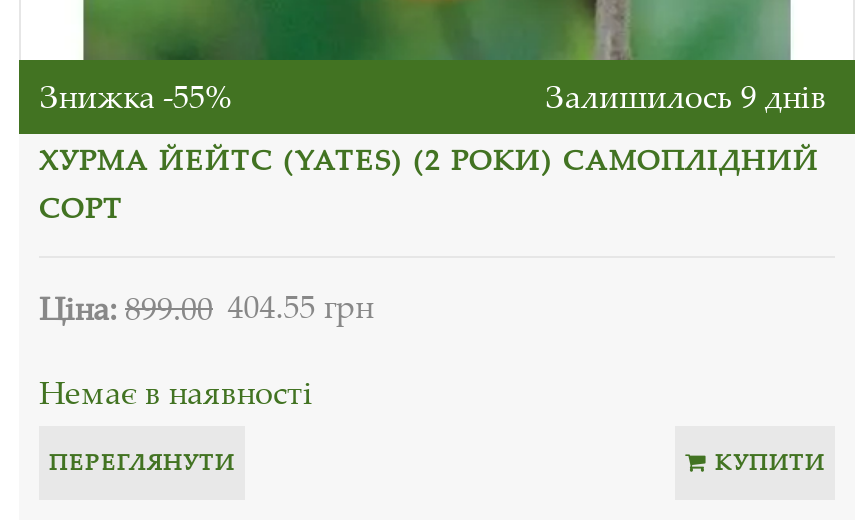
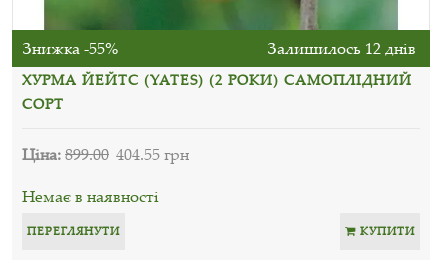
- Залишилось 9 днів
+ Залишилось 12 днів
